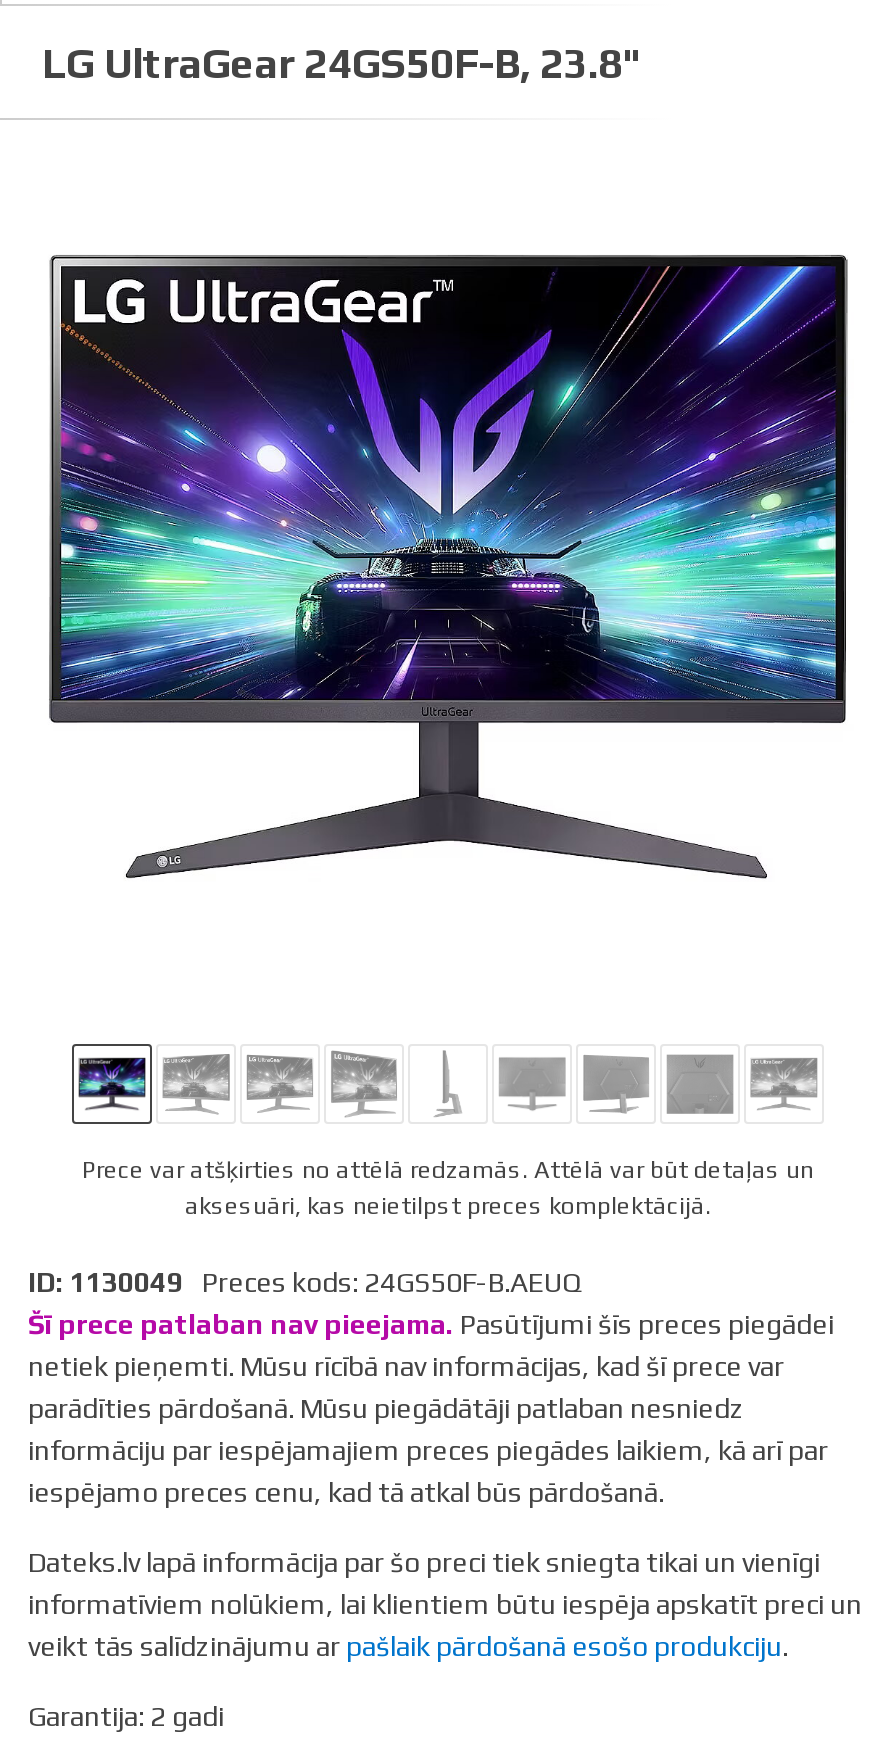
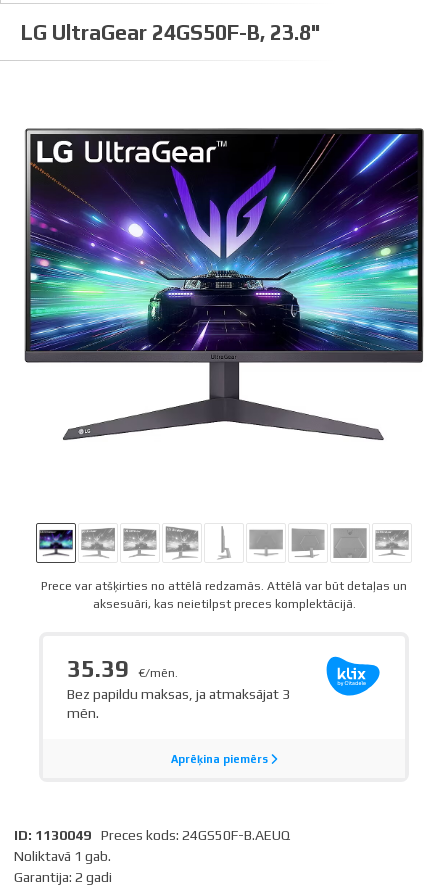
moved down: ID: 1130049 | Preces kods: 24GS50F-B.AEUQ

- Šī prece patlaban nav pieejama. Pasūtījumi šīs preces piegādei
- netiek pieņemti. Mūsu rīcībā nav informācijas, kad šī prece var
- parādīties pārdošanā. Mūsu piegādātāji patlaban nesniedz
- informāciju par iespējamajiem preces piegādes laikiem, kā arī par
- iespējamo preces cenu, kad tā atkal būs pārdošanā.
- Dateks.lv lapā informācija par šo preci tiek sniegta tikai un vienīgi
- informatīviem nolūkiem, lai klientiem būtu iespēja apskatīt preci un
- veikt tās salīdzinājumu ar pašlaik pārdošanā esošo produkciju.
+ Noliktavā 1 gab.
